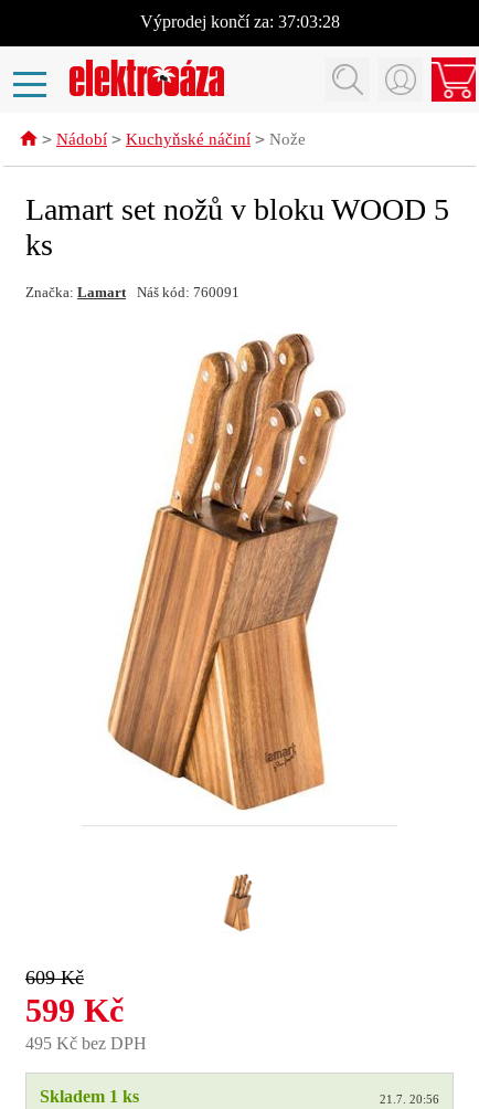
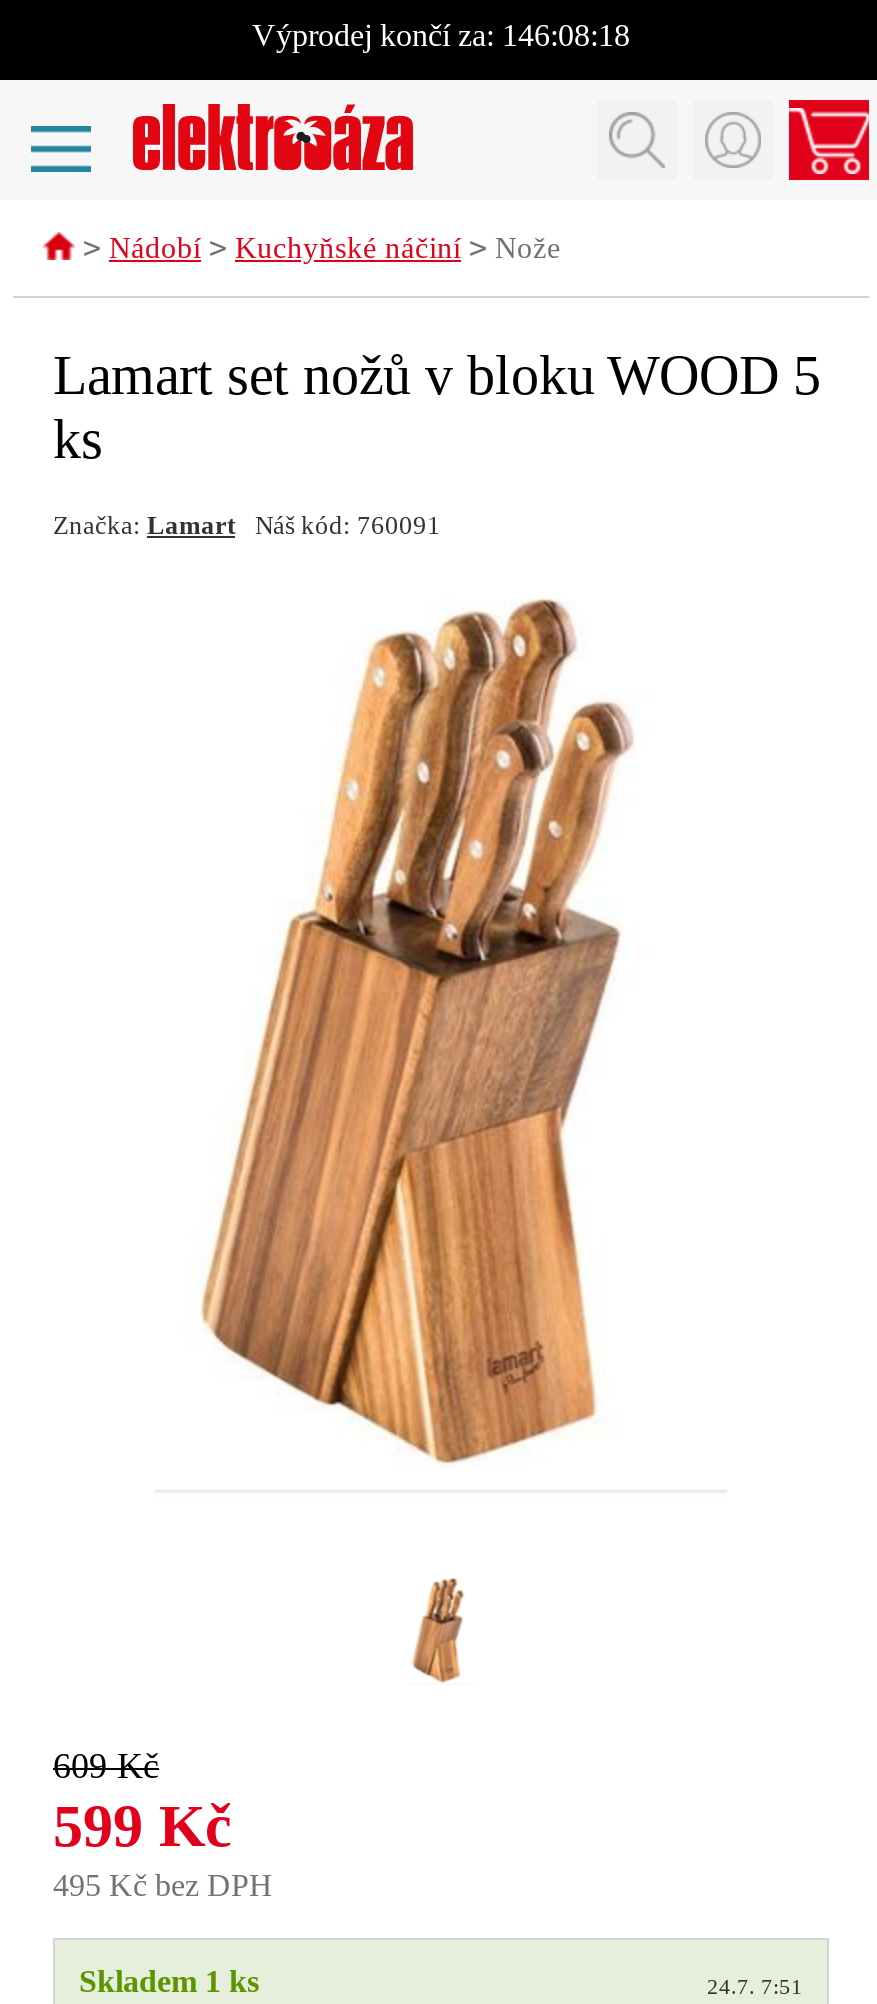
- Výprodej končí za: 37:03:28
+ Výprodej končí za: 146:08:18

- 21.7. 20:56
+ 24.7. 7:51
